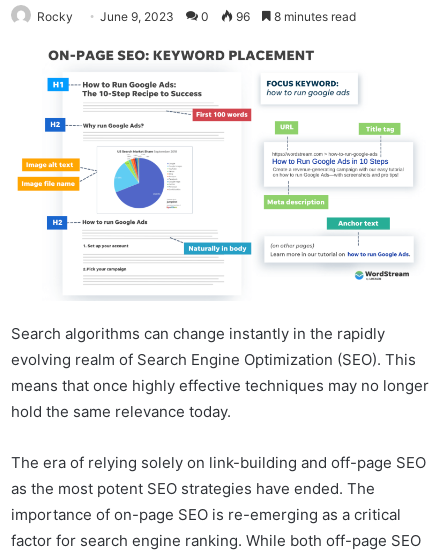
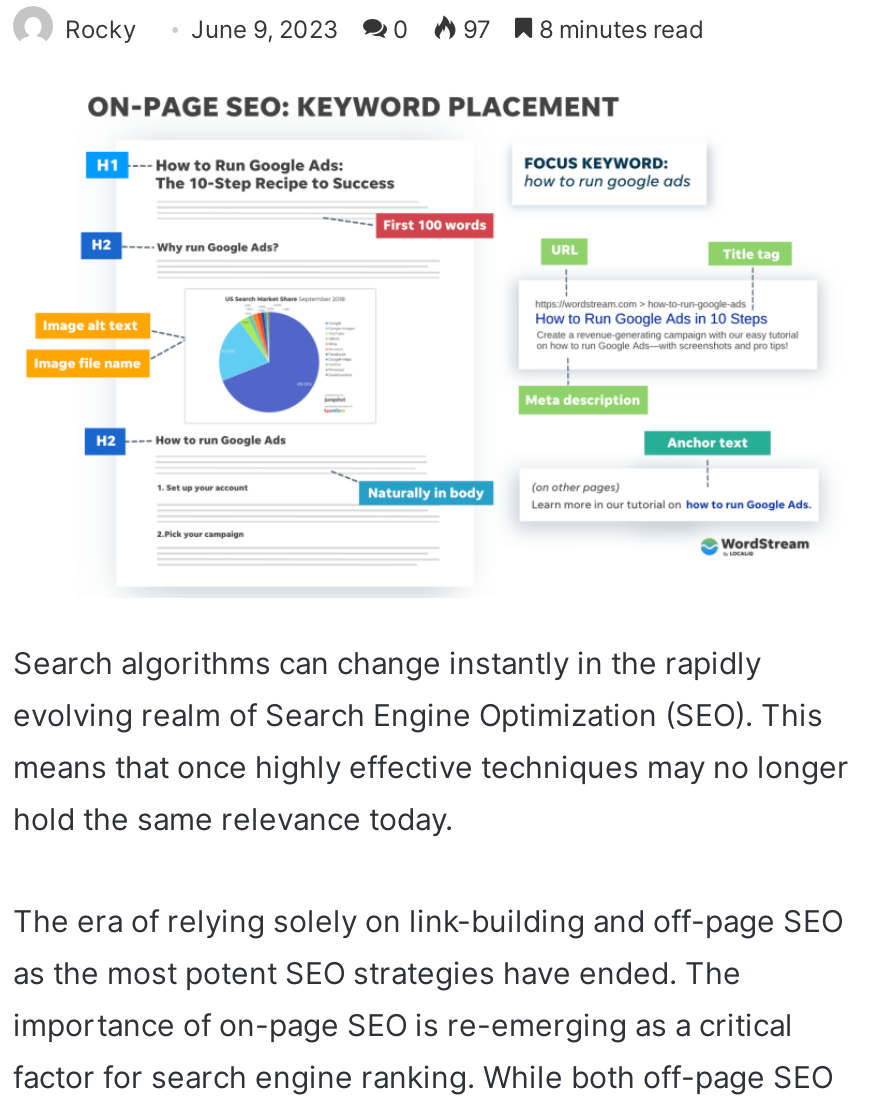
- Rocky June 9, 2023 0 96 8 minutes read
+ Rocky June 9, 2023 0 97 8 minutes read
